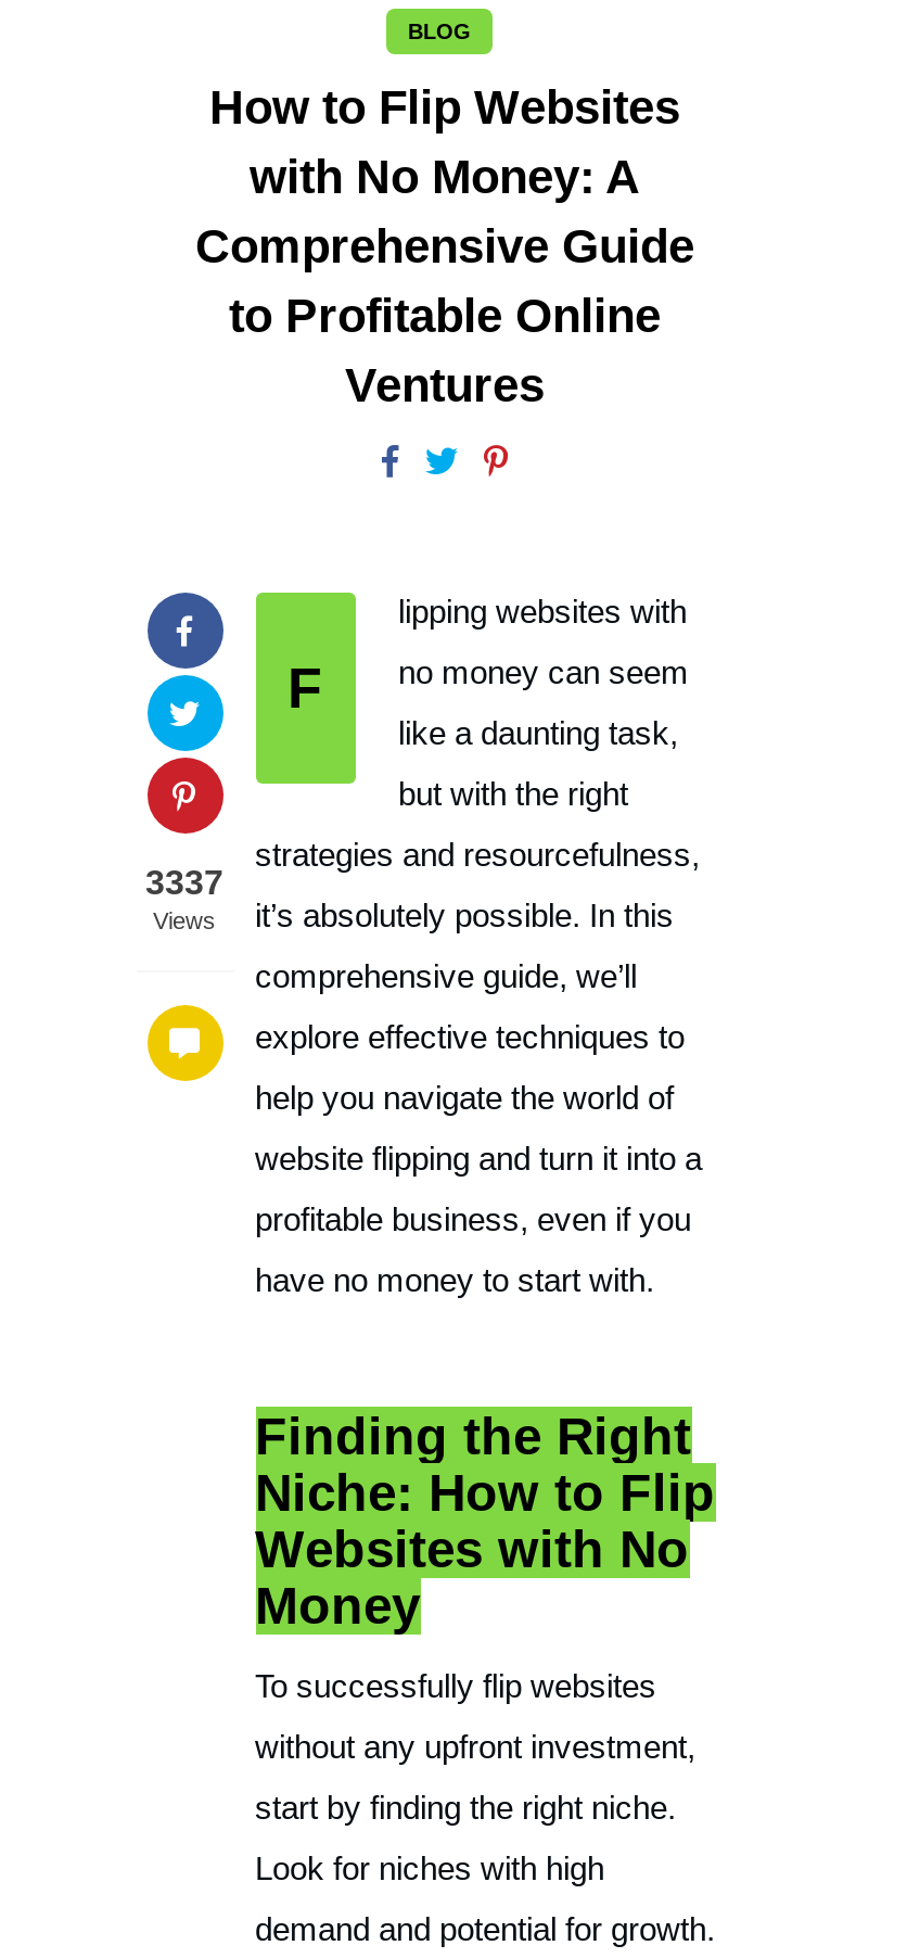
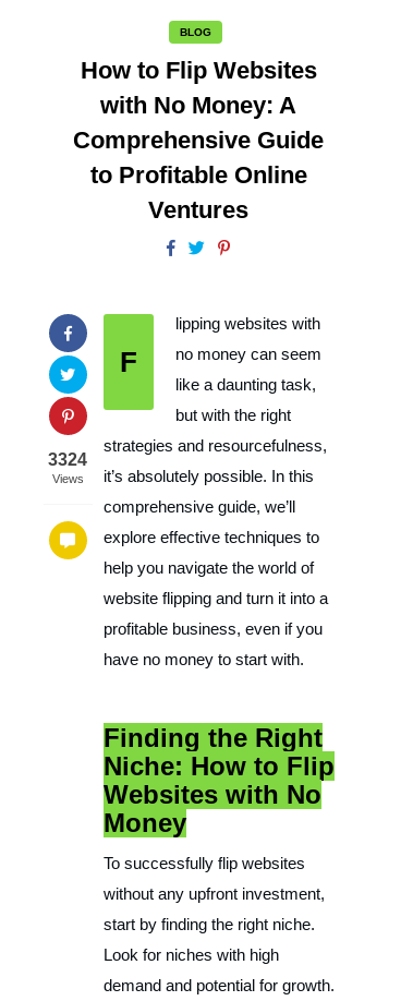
- 3337
+ 3324
